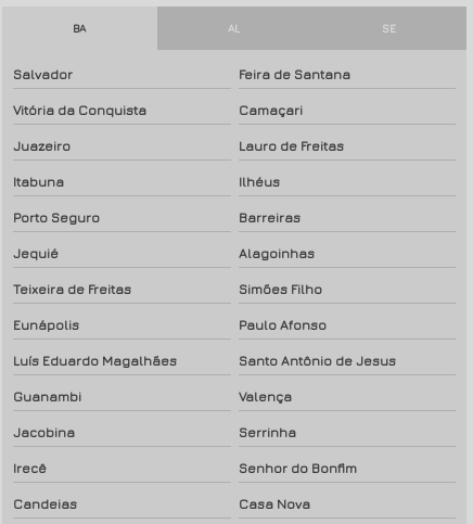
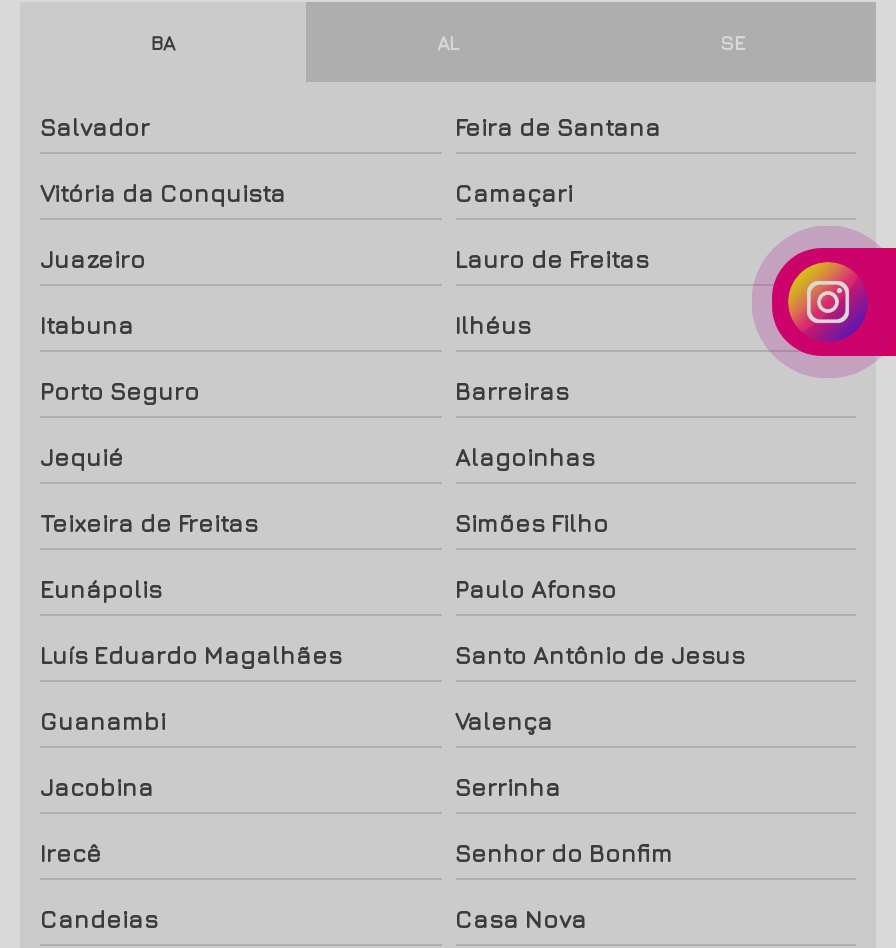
+ [image]
